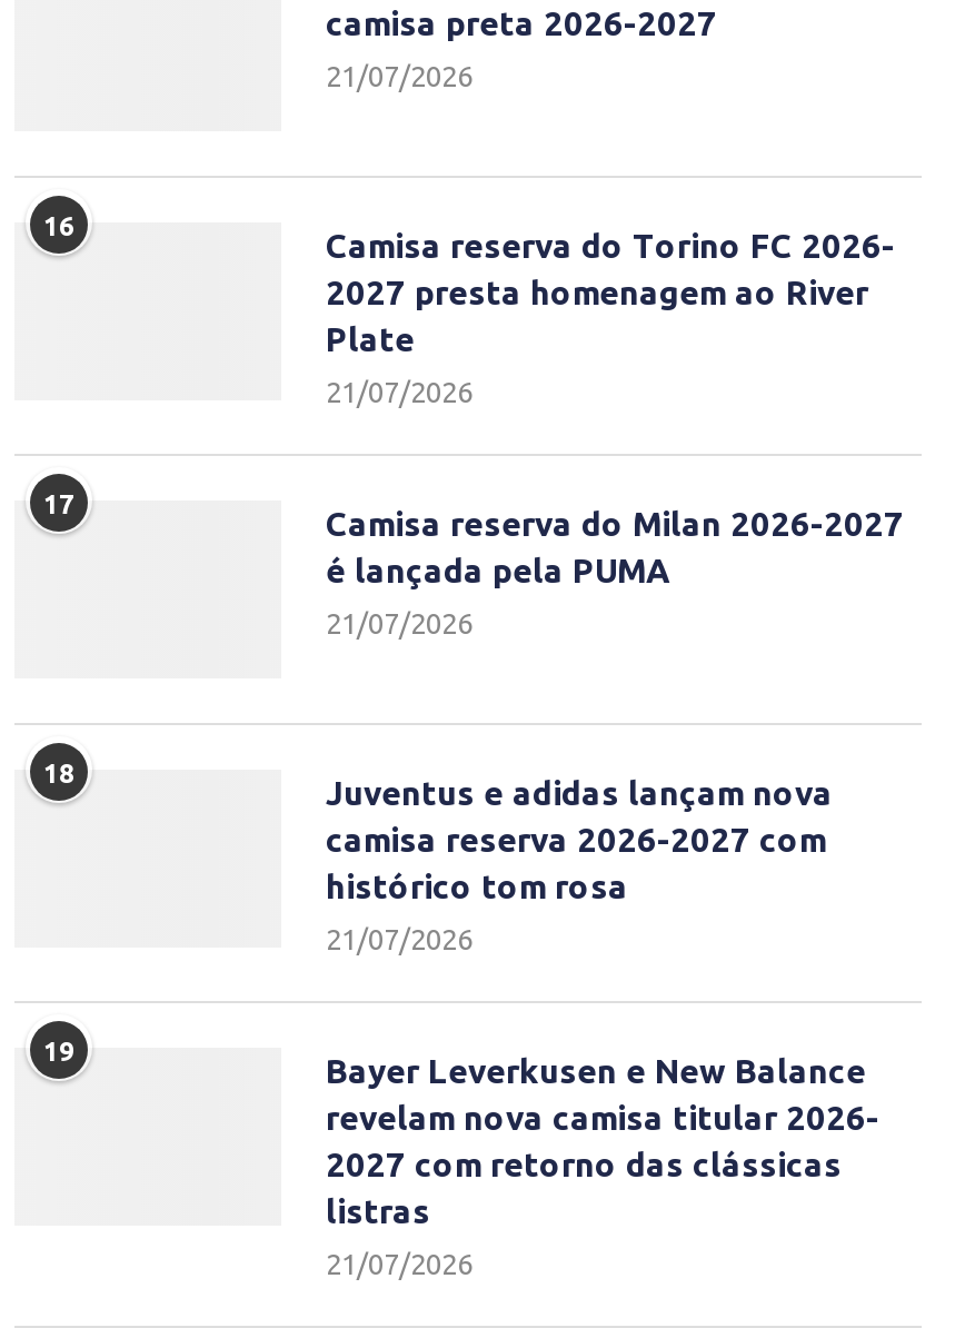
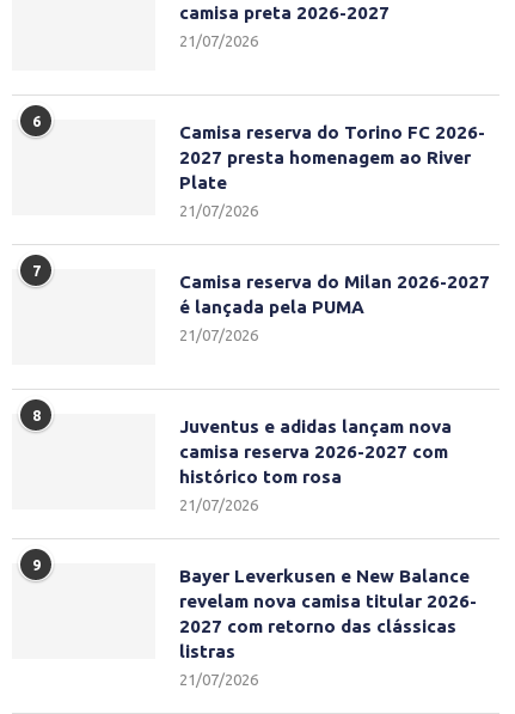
- 16
+ 6

- 17
+ 7

- 18
+ 8

- 19
+ 9
